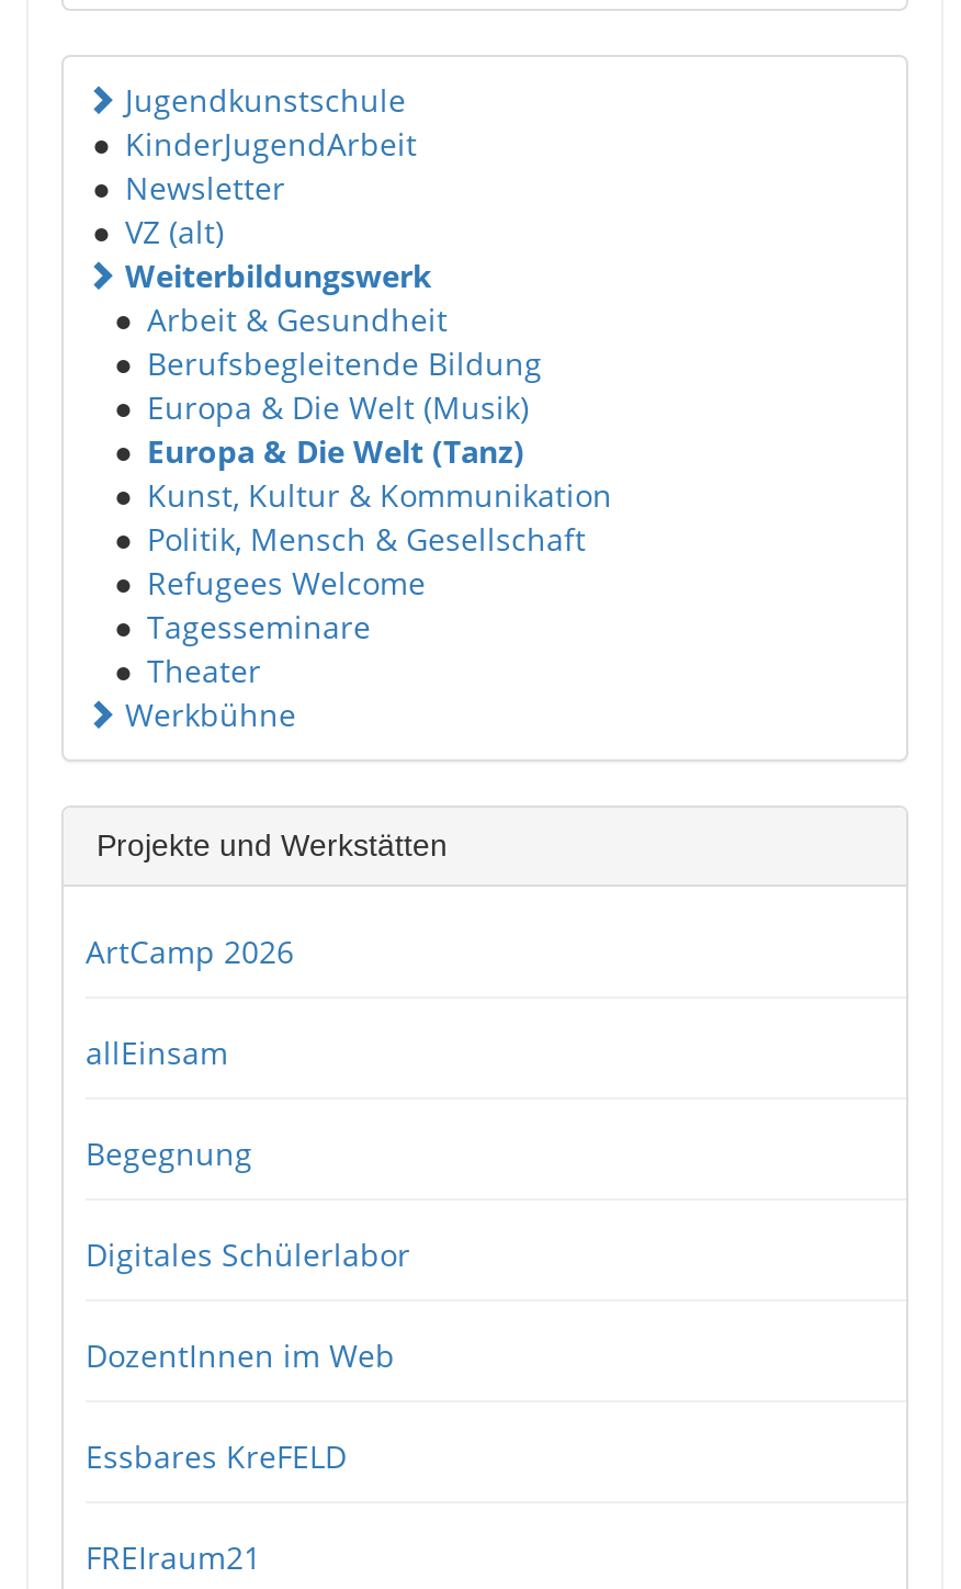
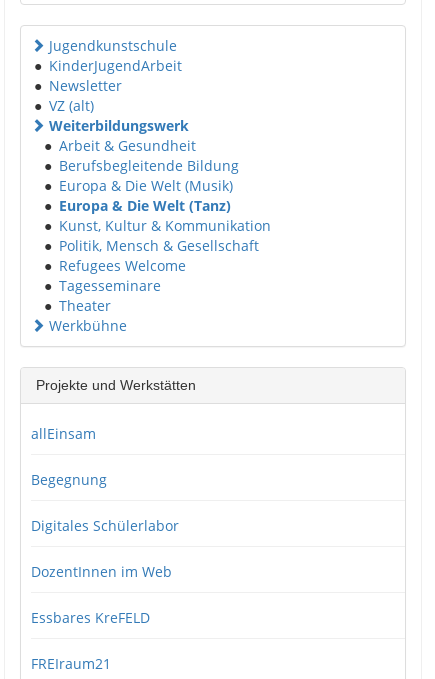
- ArtCamp 2026
